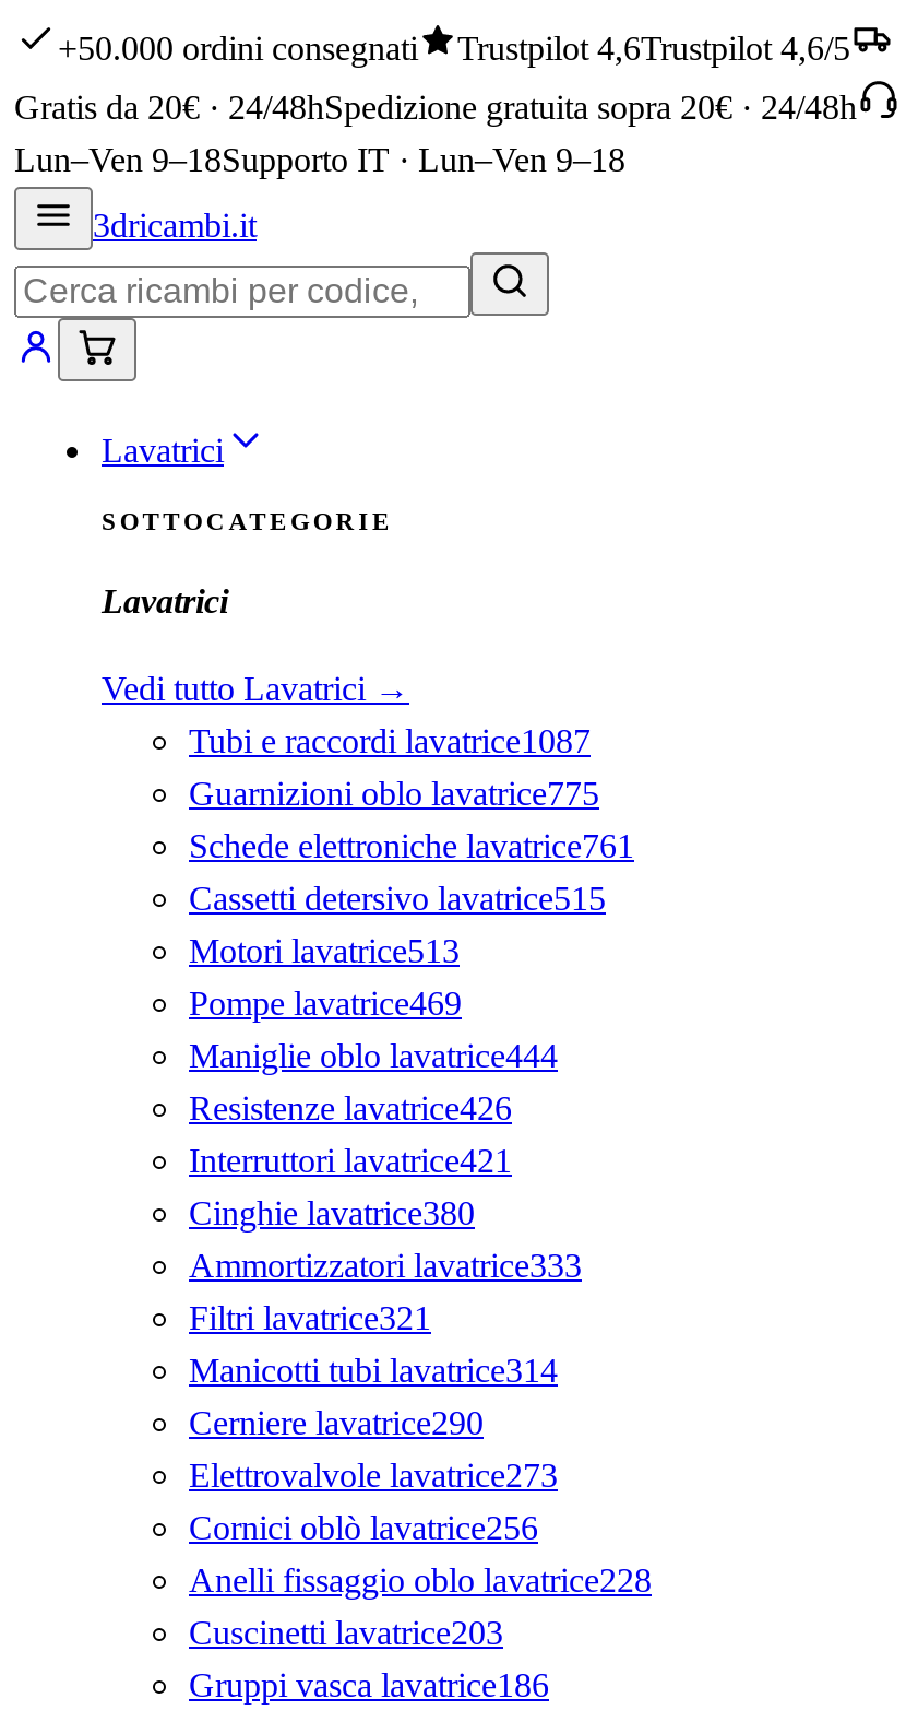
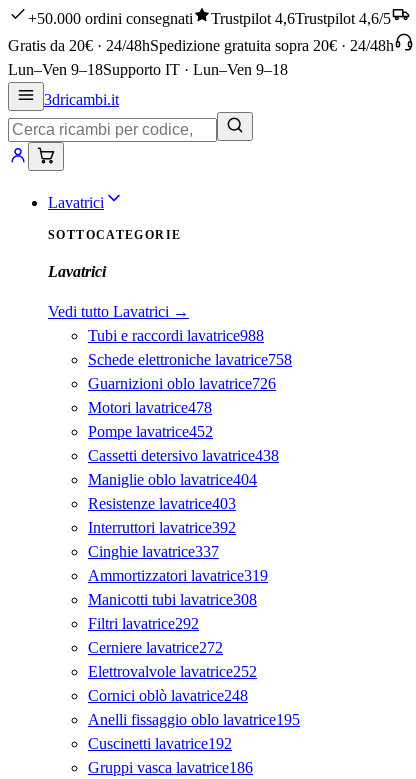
- Tubi e raccordi lavatrice1087
- Guarnizioni oblo lavatrice775
- Schede elettroniche lavatrice761
- Cassetti detersivo lavatrice515
- Motori lavatrice513
- Pompe lavatrice469
- Maniglie oblo lavatrice444
- Resistenze lavatrice426
- Interruttori lavatrice421
- Cinghie lavatrice380
- Ammortizzatori lavatrice333
- Filtri lavatrice321
- Manicotti tubi lavatrice314
- Cerniere lavatrice290
- Elettrovalvole lavatrice273
- Cornici oblò lavatrice256
- Anelli fissaggio oblo lavatrice228
- Cuscinetti lavatrice203
+ Tubi e raccordi lavatrice988
+ Schede elettroniche lavatrice758
+ Guarnizioni oblo lavatrice726
+ Motori lavatrice478
+ Pompe lavatrice452
+ Cassetti detersivo lavatrice438
+ Maniglie oblo lavatrice404
+ Resistenze lavatrice403
+ Interruttori lavatrice392
+ Cinghie lavatrice337
+ Ammortizzatori lavatrice319
+ Manicotti tubi lavatrice308
+ Filtri lavatrice292
+ Cerniere lavatrice272
+ Elettrovalvole lavatrice252
+ Cornici oblò lavatrice248
+ Anelli fissaggio oblo lavatrice195
+ Cuscinetti lavatrice192
